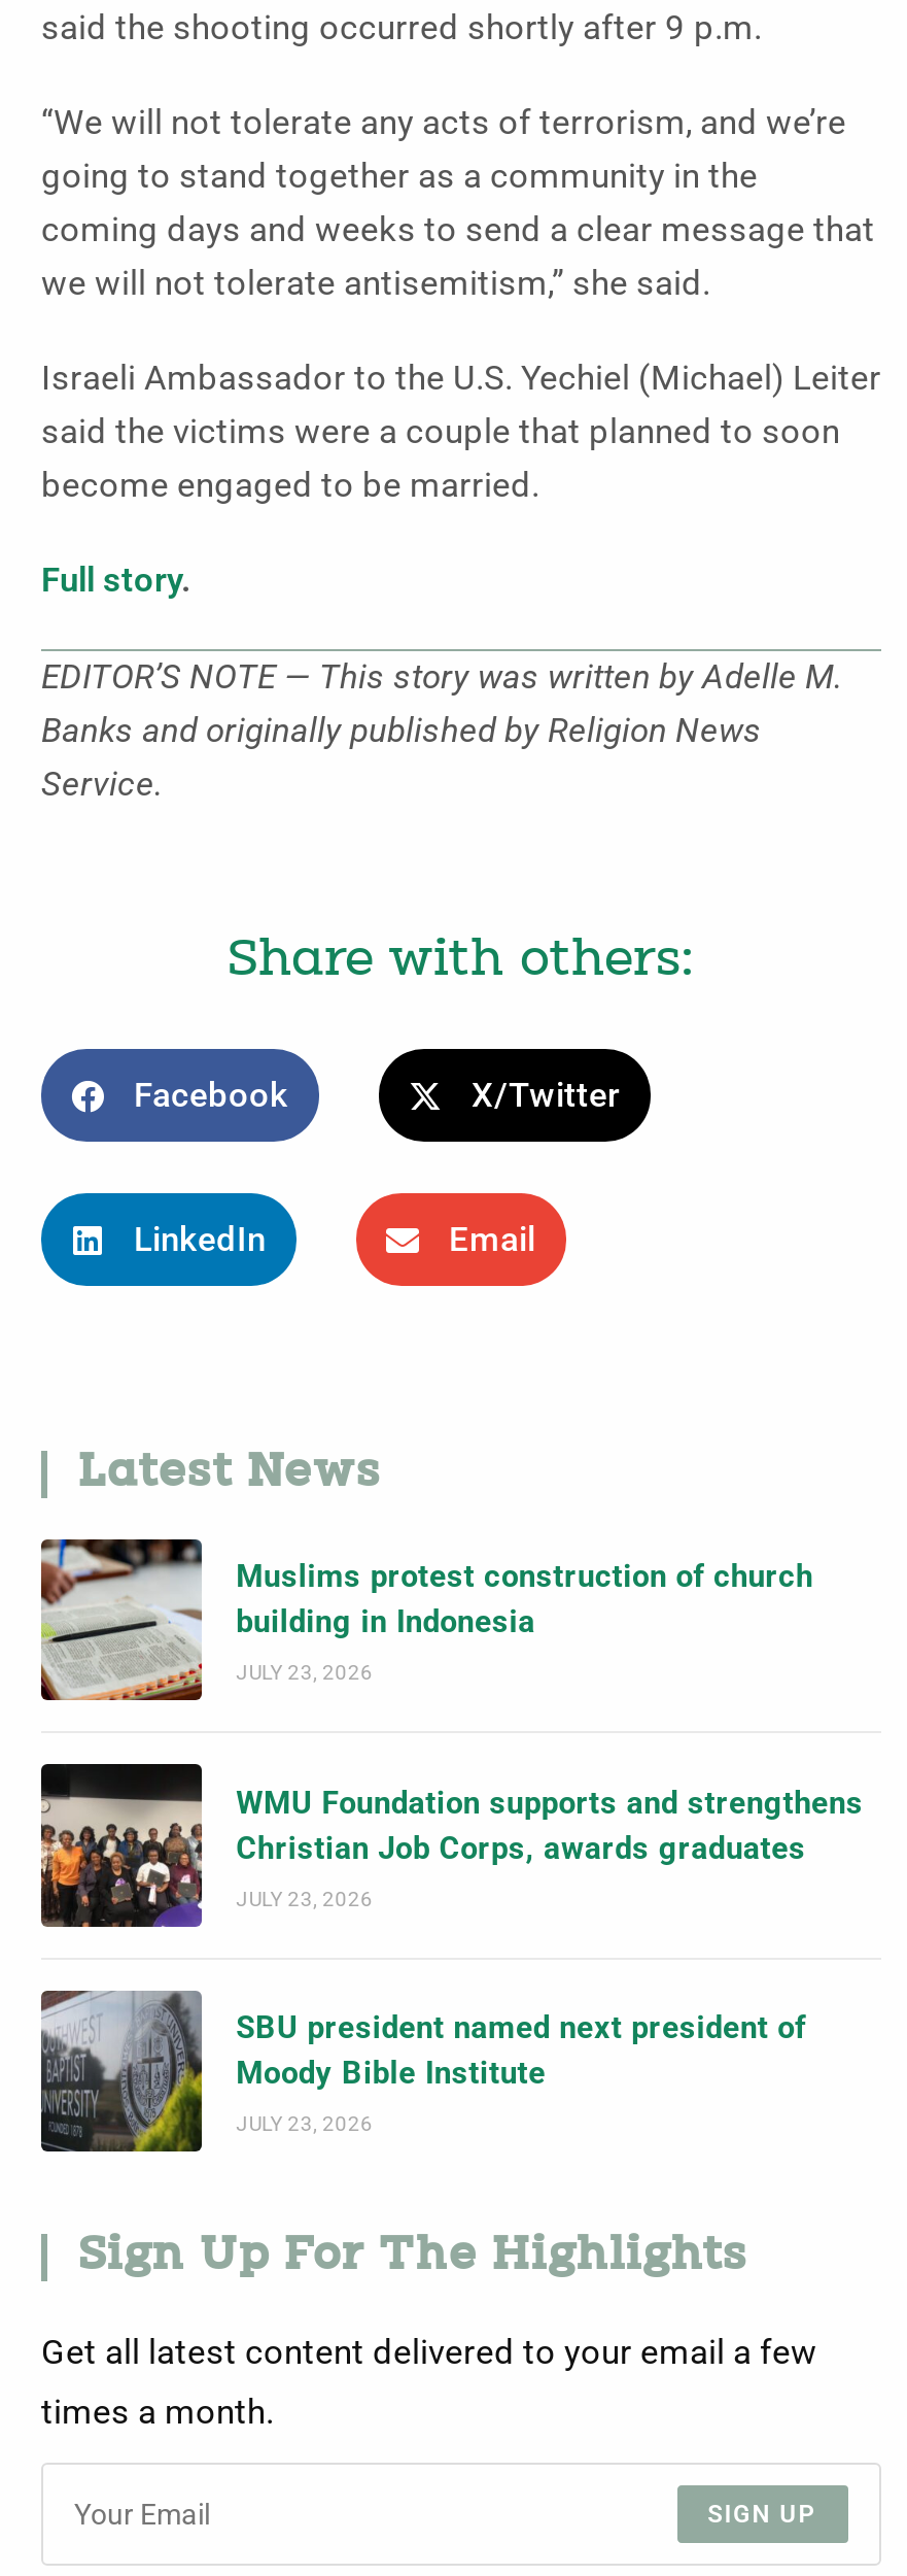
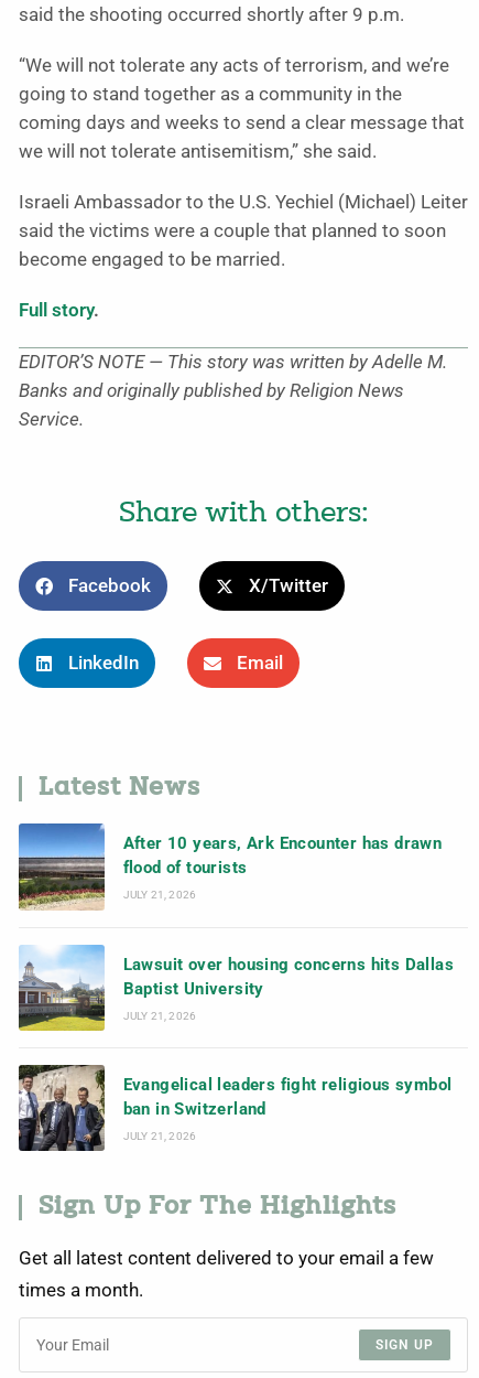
- [image]
- Muslims protest construction of church
- building in Indonesia
+ [image]
+ After 10 years, Ark Encounter has drawn
+ flood of tourists

- JULY 23, 2026
+ JULY 21, 2026

- [image]
- WMU Foundation supports and strengthens
- Christian Job Corps, awards graduates
+ [image]
+ Lawsuit over housing concerns hits Dallas
+ Baptist University

- JULY 23, 2026
+ JULY 21, 2026

- [image]
- SBU president named next president of
- Moody Bible Institute
+ [image]
+ Evangelical leaders fight religious symbol
+ ban in Switzerland

- JULY 23, 2026
+ JULY 21, 2026
